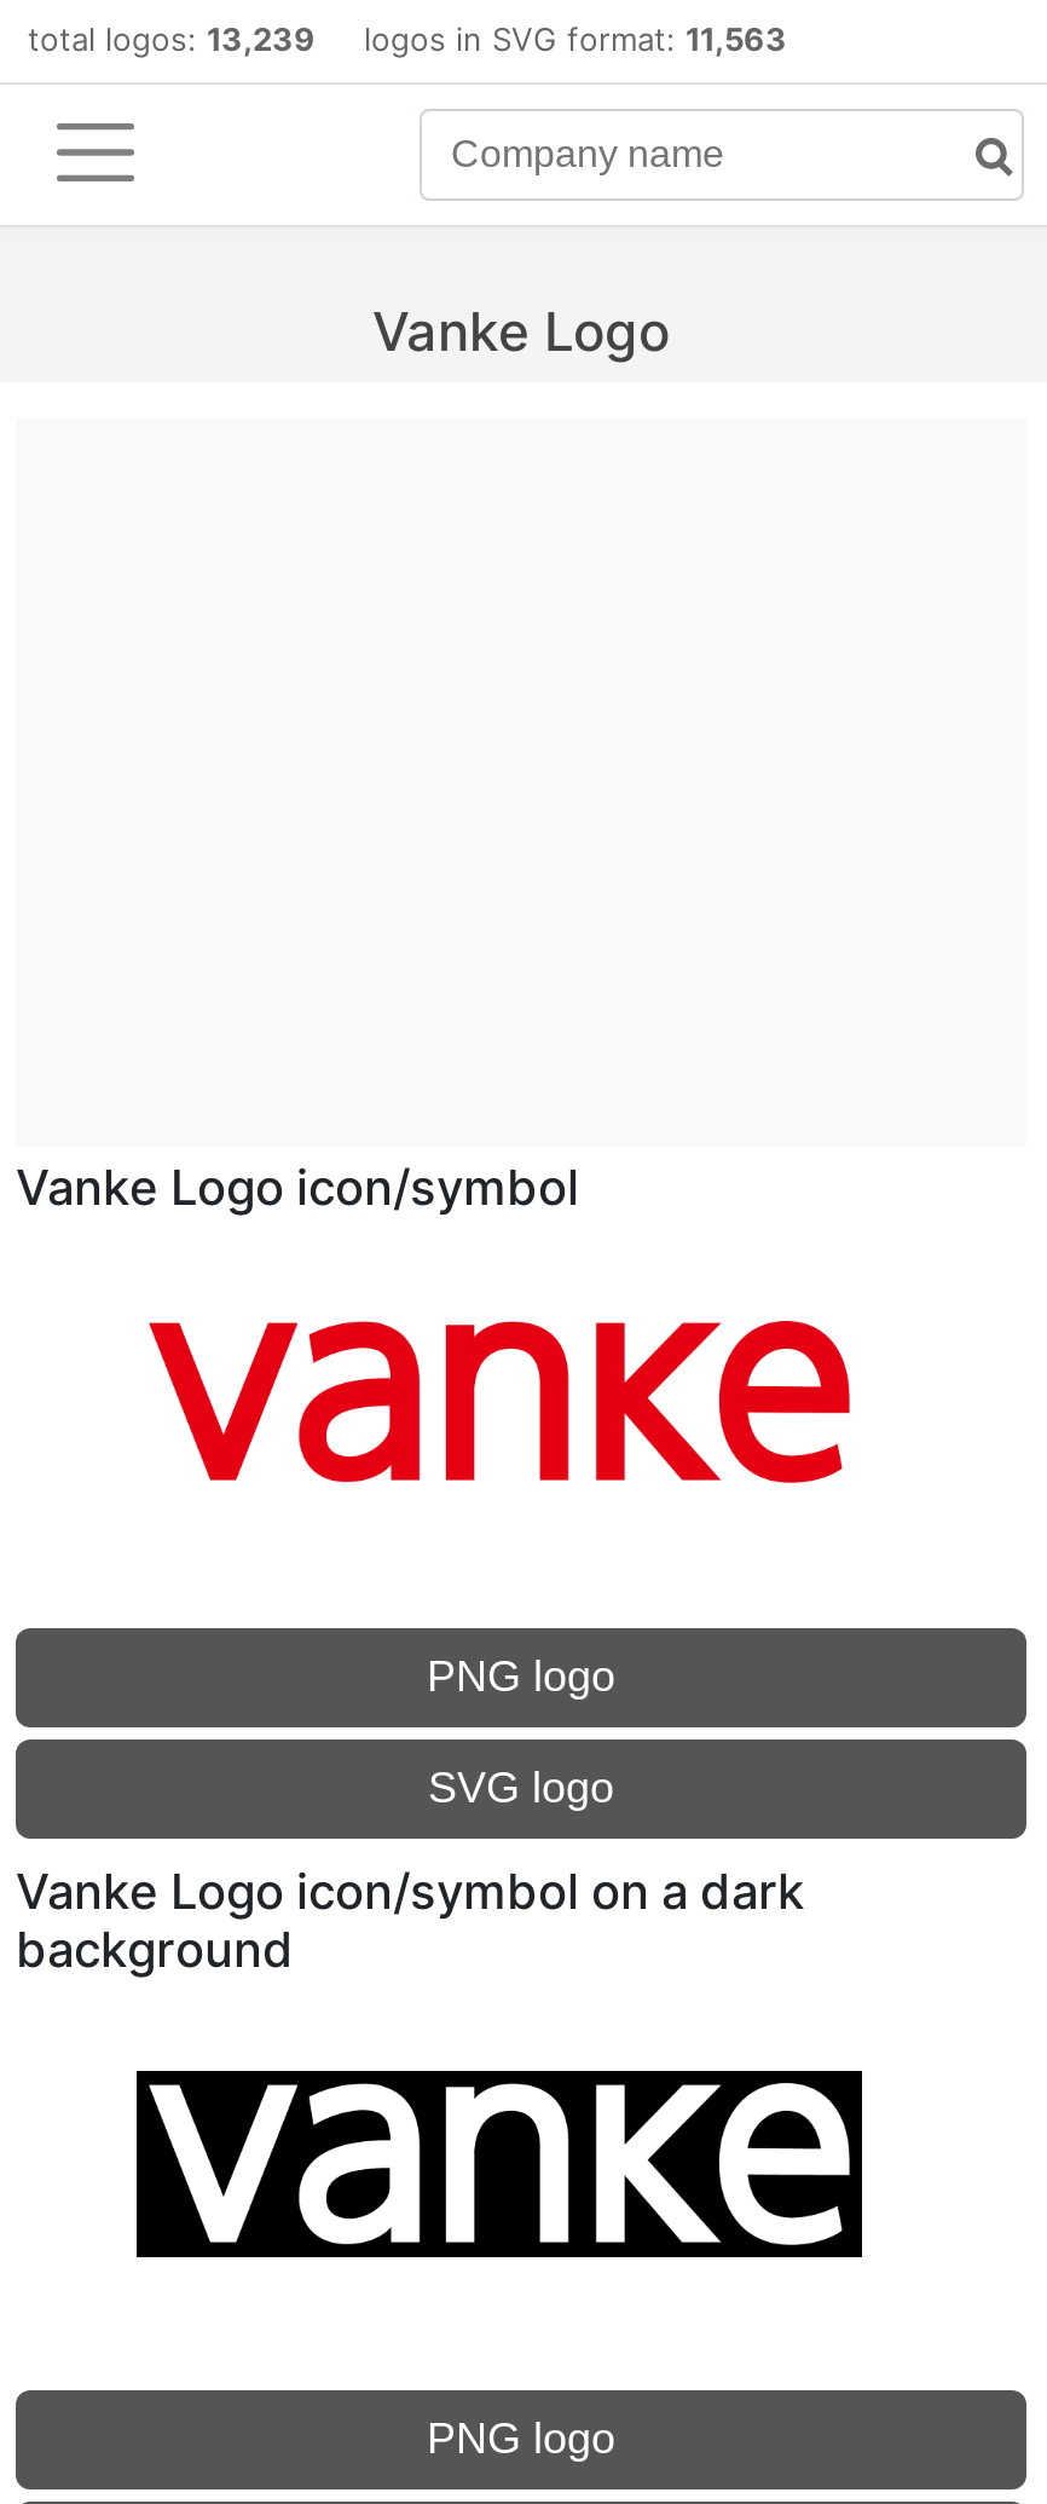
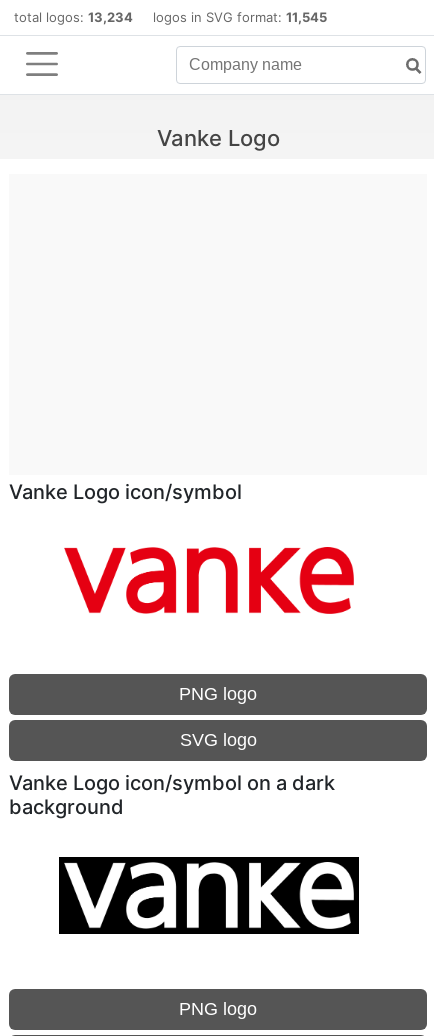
- total logos: 13,239 logos in SVG format: 11,563
+ total logos: 13,234 logos in SVG format: 11,545
